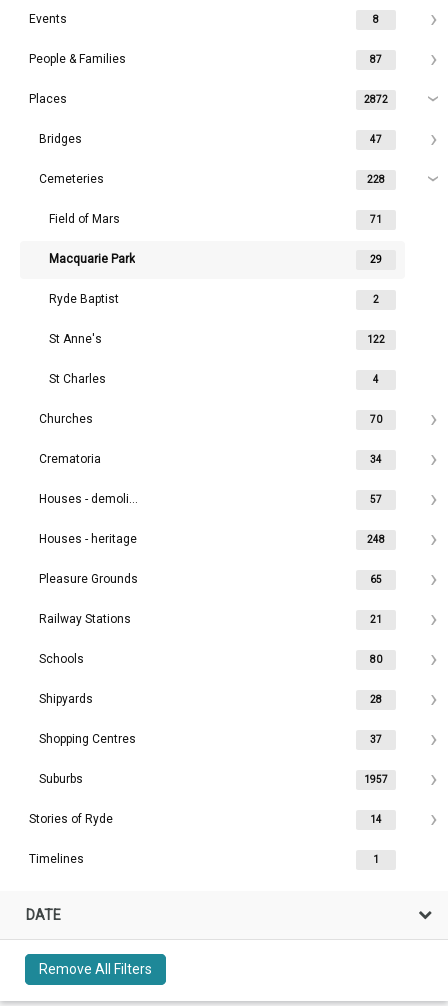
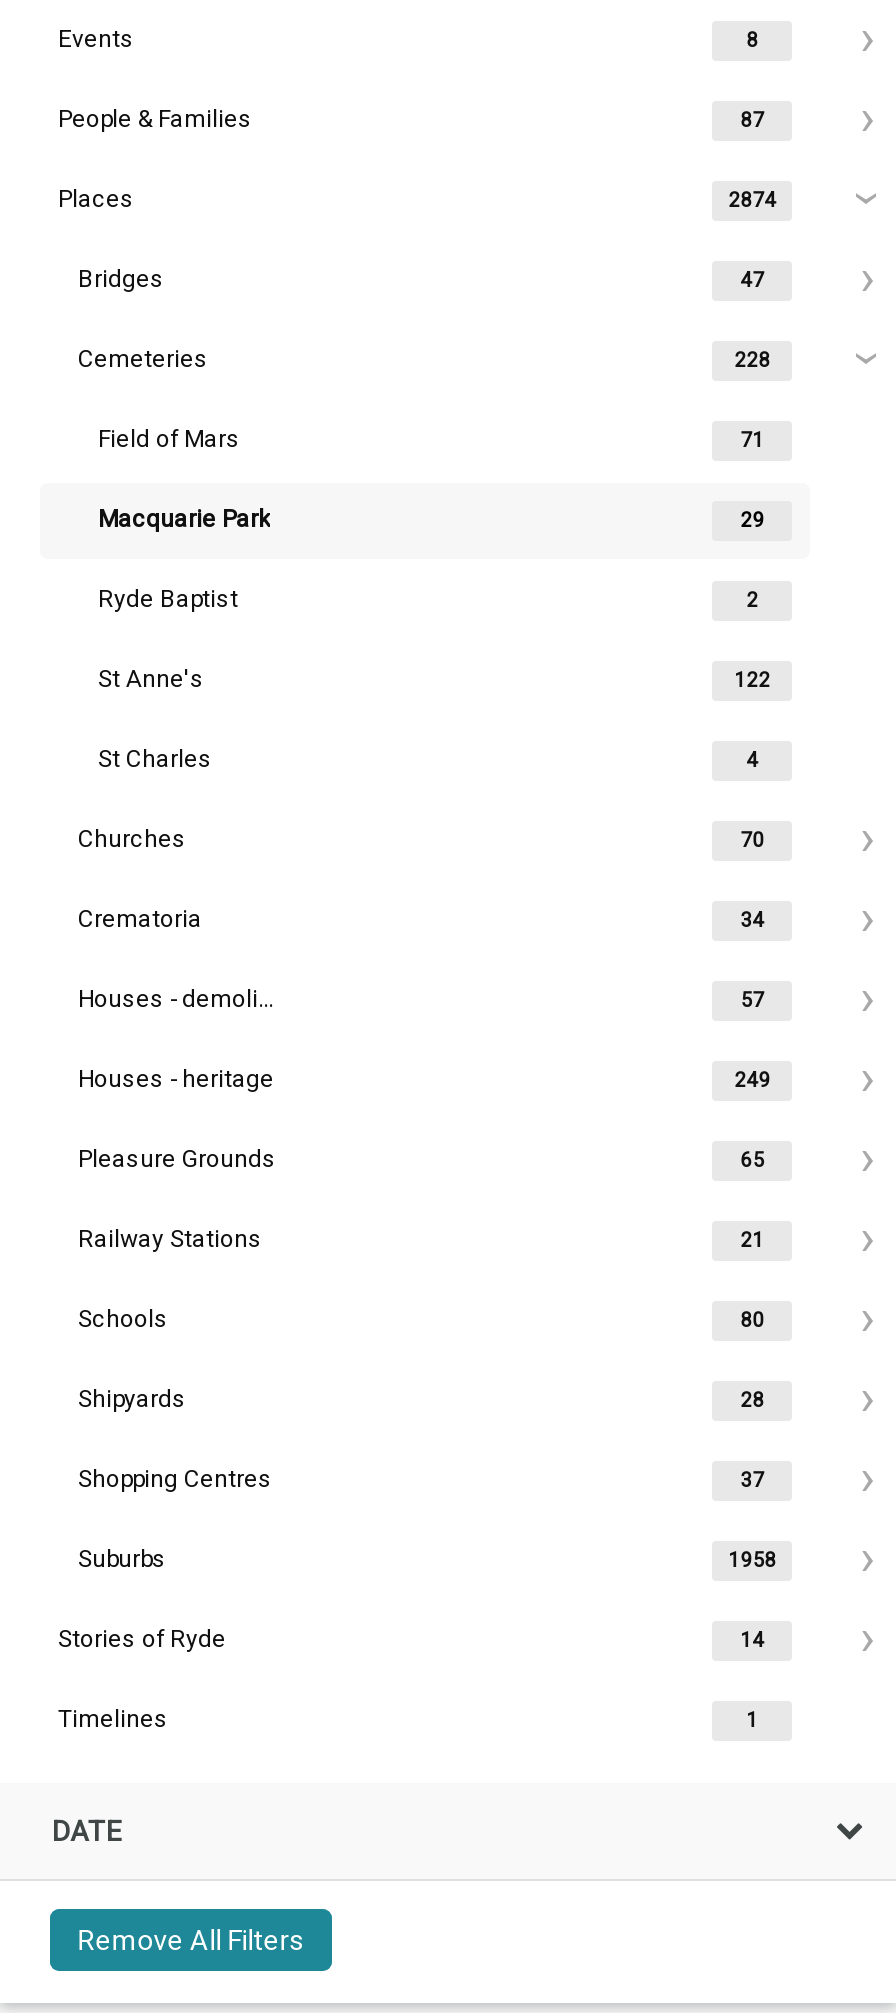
- 2872
+ 2874

- 248
+ 249

- 1957
+ 1958
